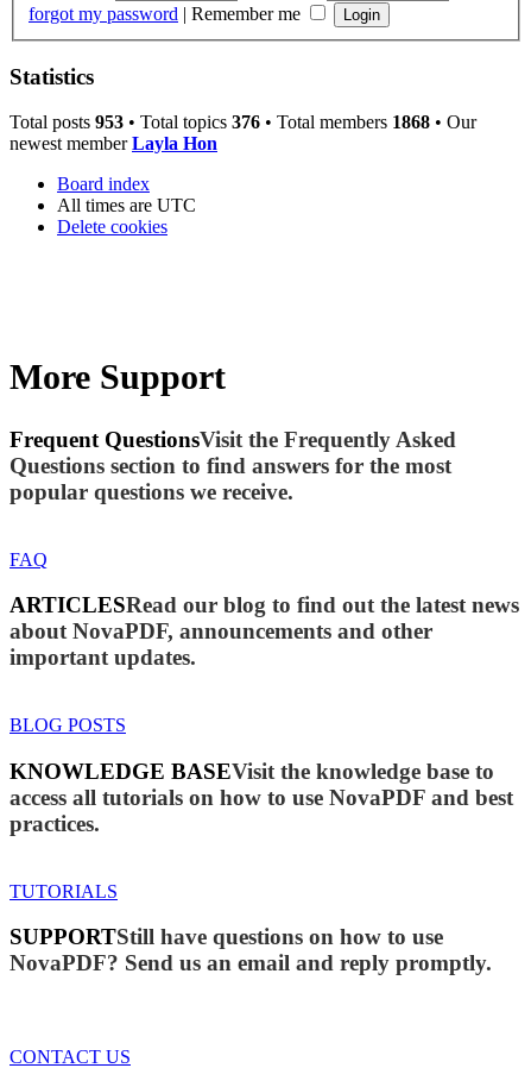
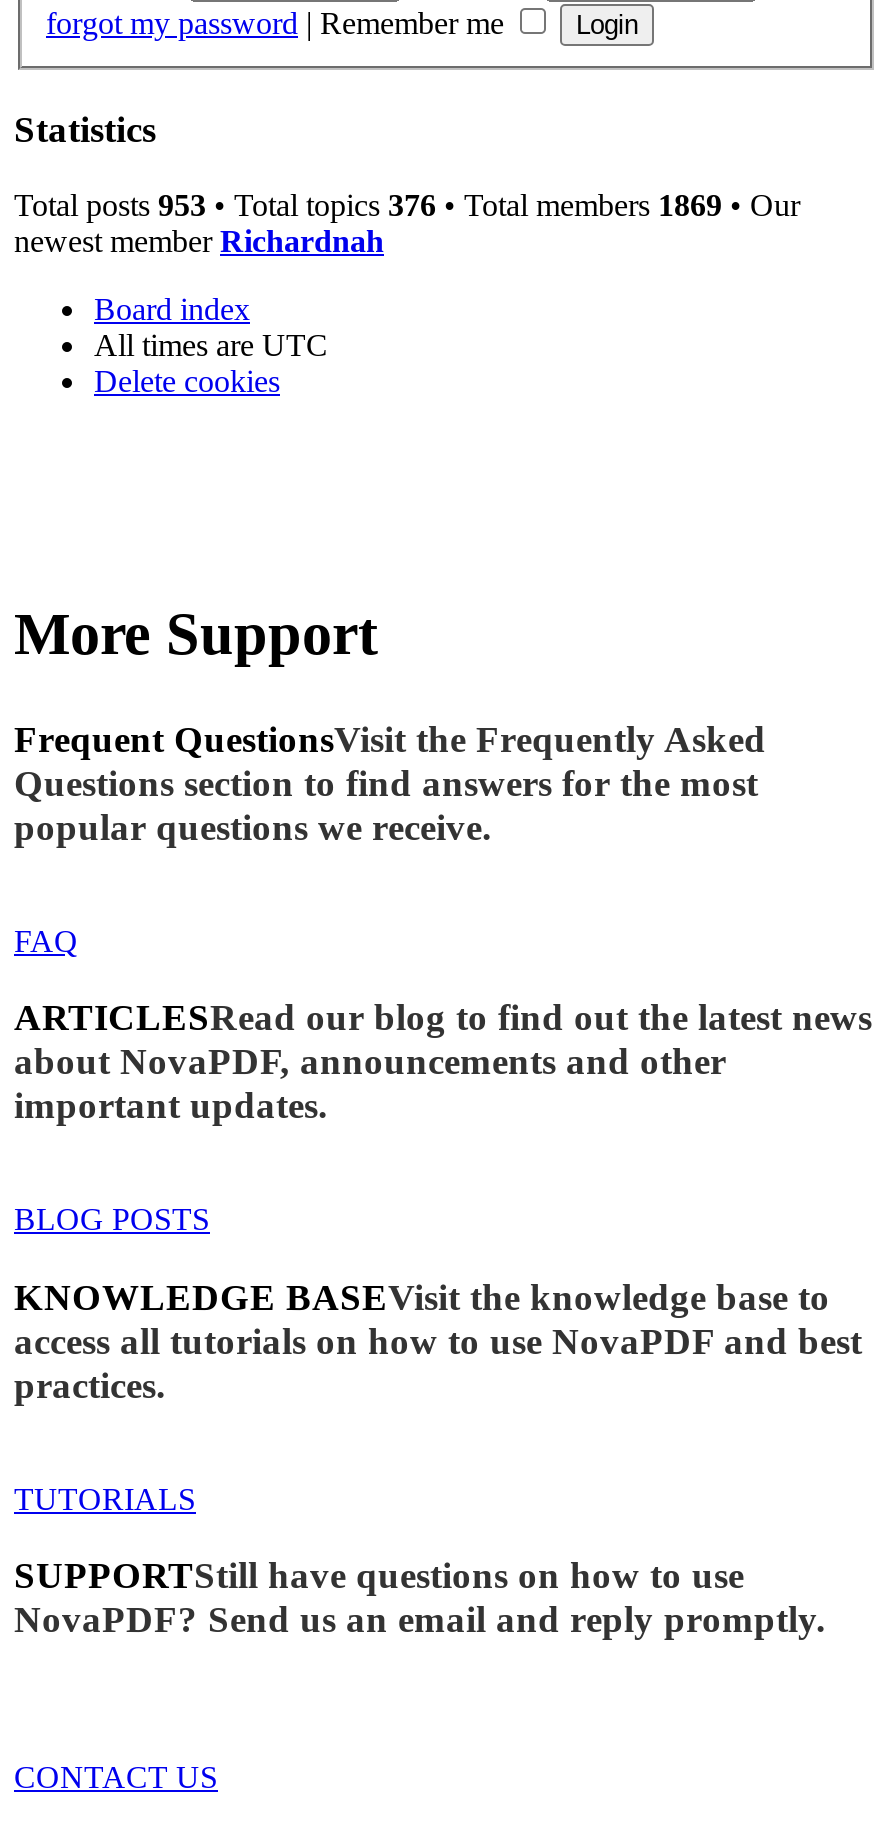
- Total posts 953 • Total topics 376 • Total members 1868 • Our
- newest member Layla Hon
+ Total posts 953 • Total topics 376 • Total members 1869 • Our
+ newest member Richardnah
